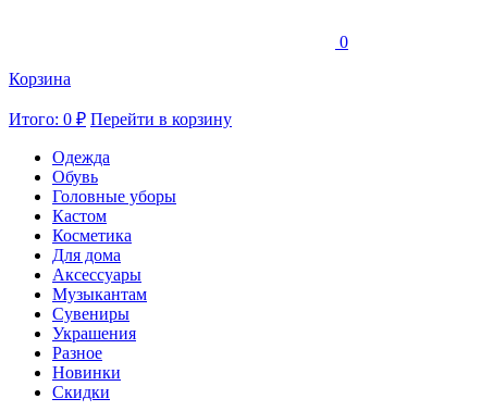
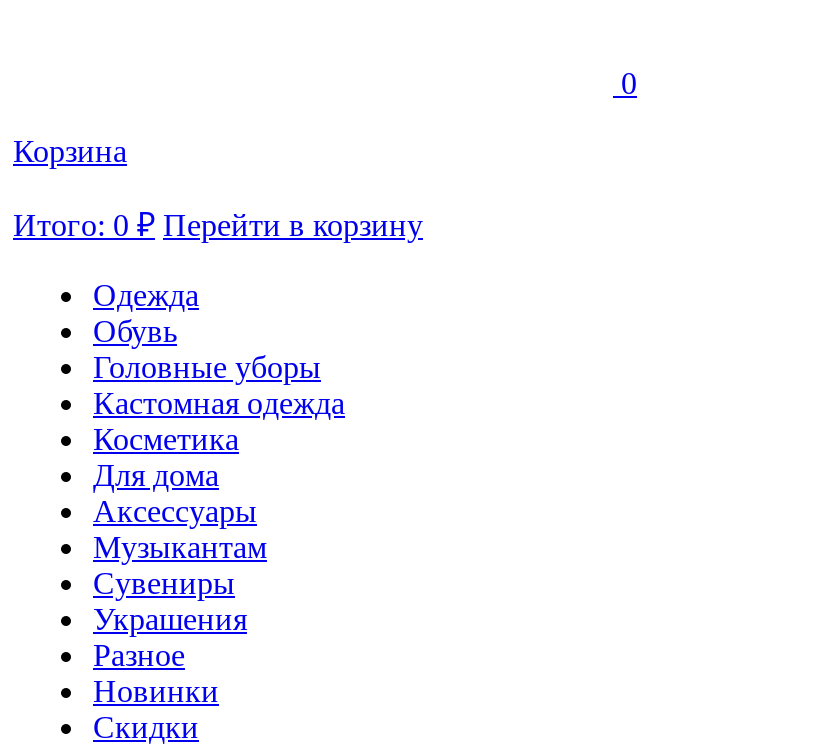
- Кастом
+ Кастомная одежда
